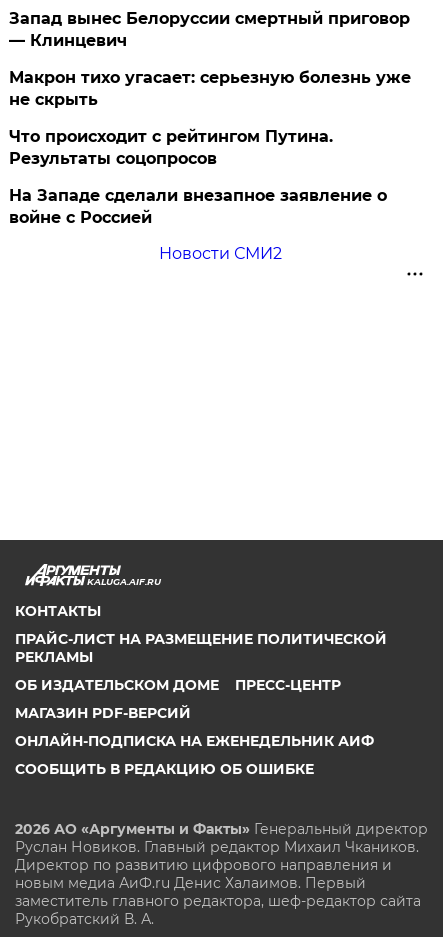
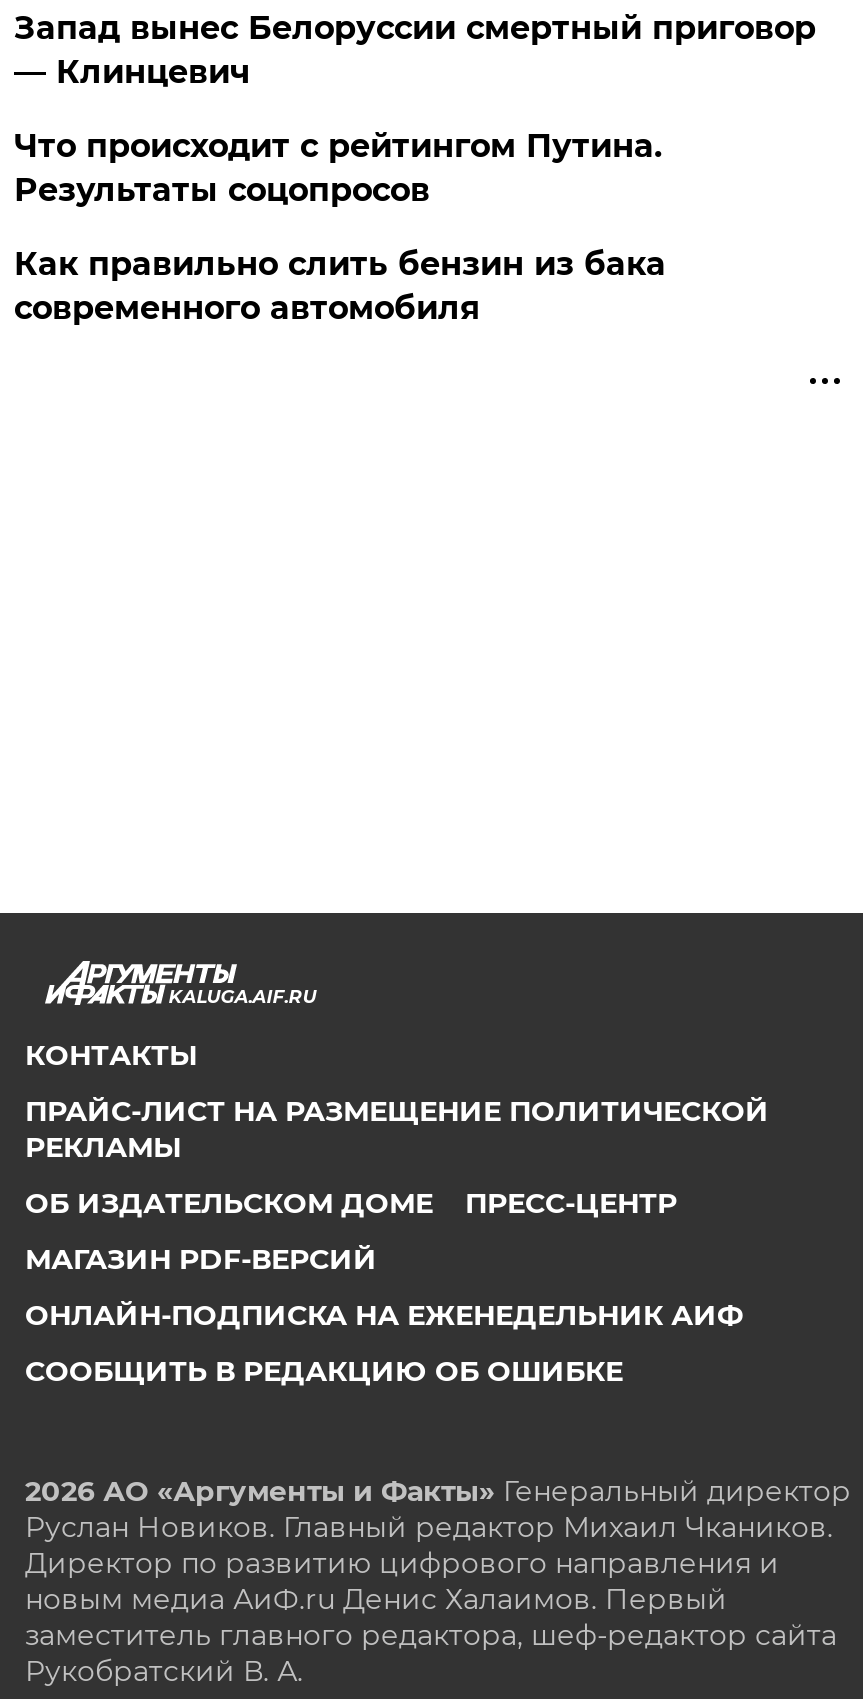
- Макрон тихо угасает: серьезную болезнь уже
- не скрыть

- На Западе сделали внезапное заявление о
- войне с Россией
- Новости СМИ2
+ Как правильно слить бензин из бака
+ современного автомобиля
